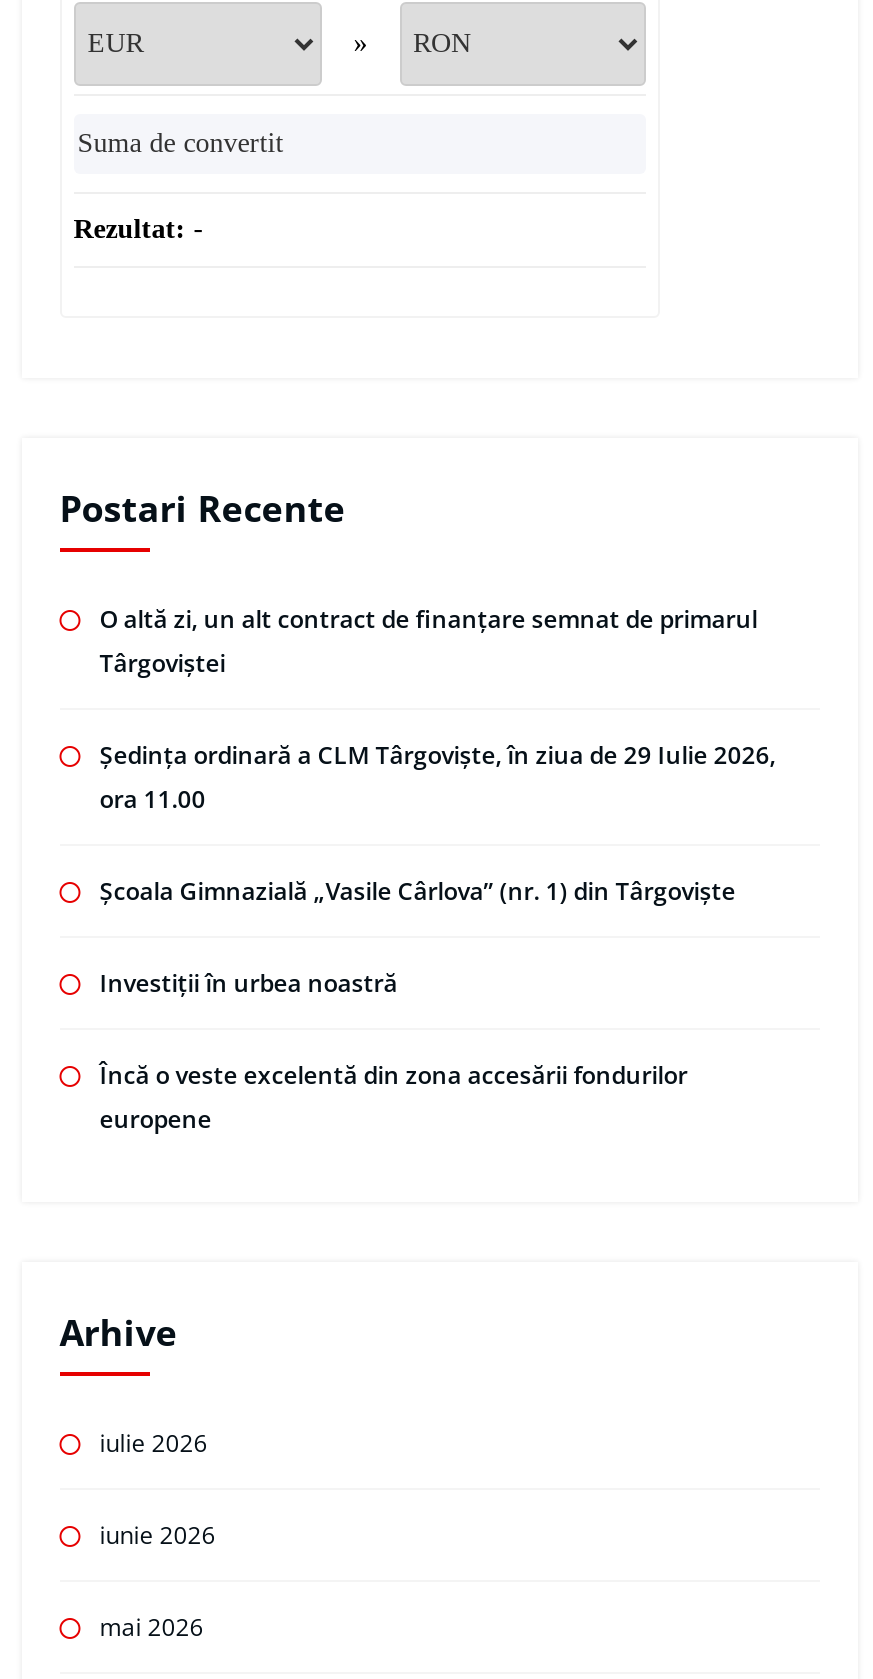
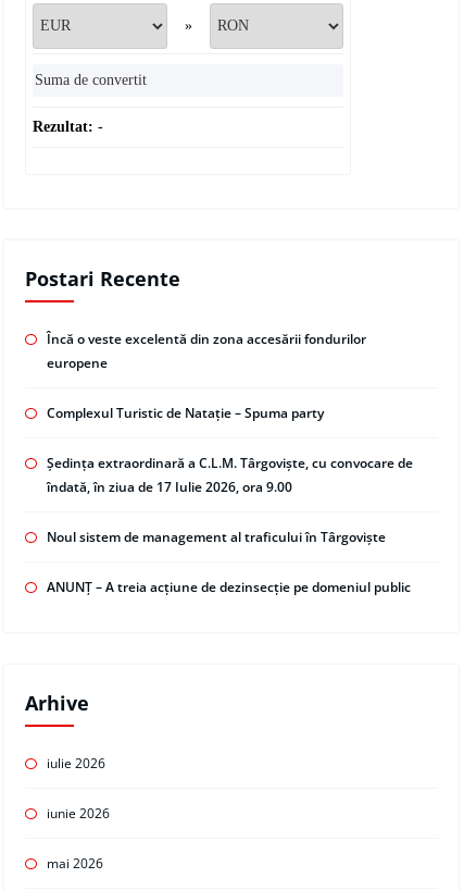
- O altă zi, un alt contract de finanțare semnat de primarul
- Târgoviștei
- Ședința ordinară a CLM Târgoviște, în ziua de 29 Iulie 2026,
- ora 11.00
- Școala Gimnazială „Vasile Cârlova” (nr. 1) din Târgoviște
- Investiții în urbea noastră

moved up: Încă o veste excelentă din zona accesării fondurilor | europene

+ Complexul Turistic de Natație – Spuma party
+ Ședința extraordinară a C.L.M. Târgoviște, cu convocare de
+ îndată, în ziua de 17 Iulie 2026, ora 9.00
+ Noul sistem de management al traficului în Târgoviște
+ ANUNȚ – A treia acțiune de dezinsecție pe domeniul public
